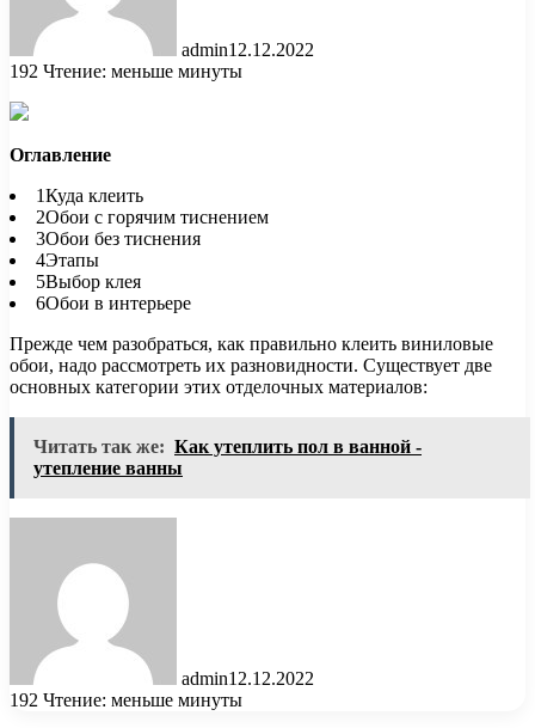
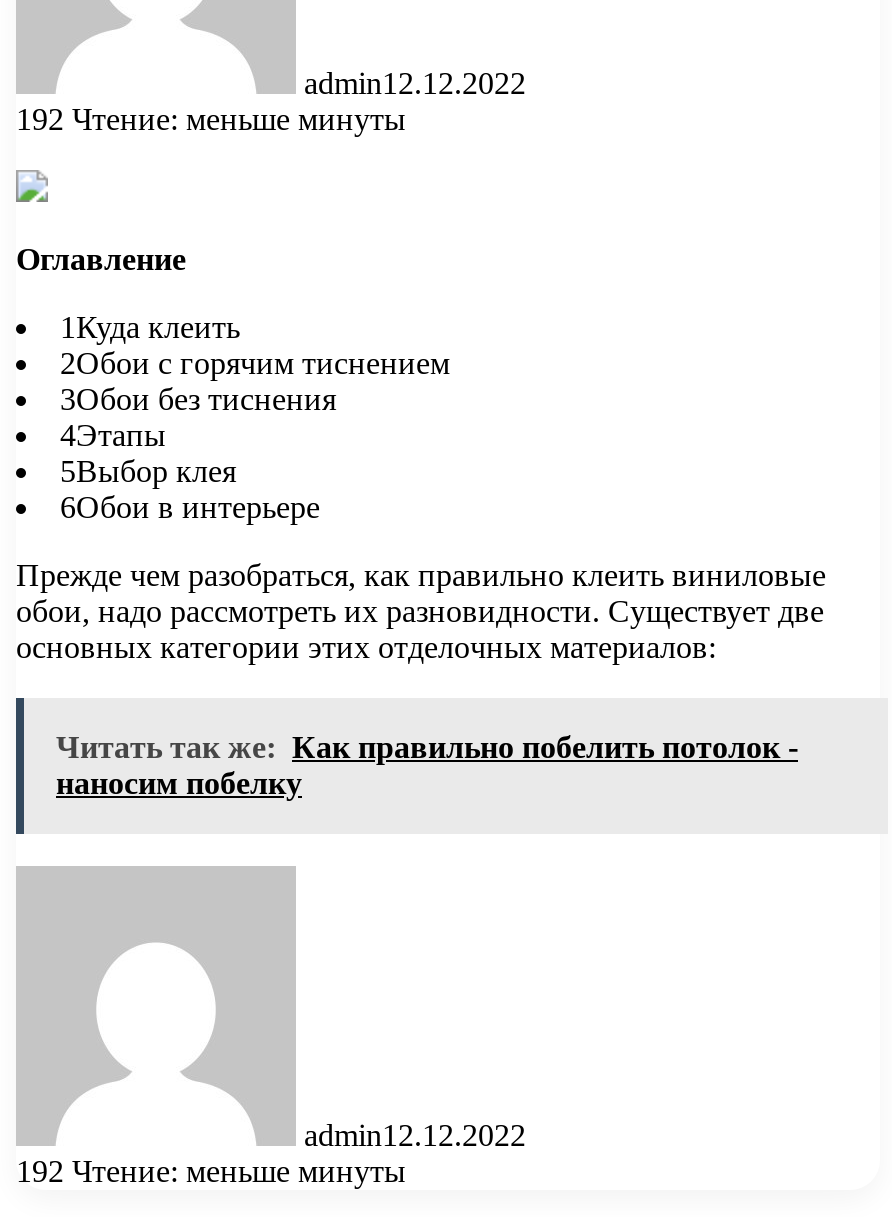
- Читать так же: Как утеплить пол в ванной -
- утепление ванны
+ Читать так же: Как правильно побелить потолок -
+ наносим побелку
